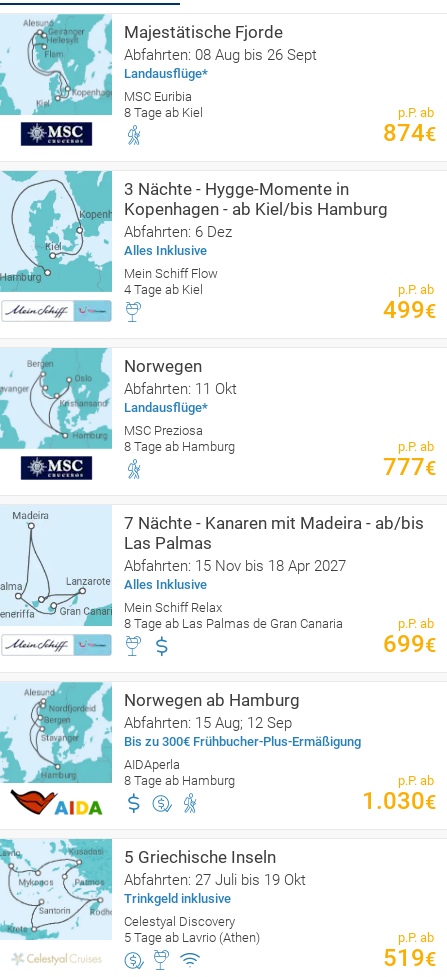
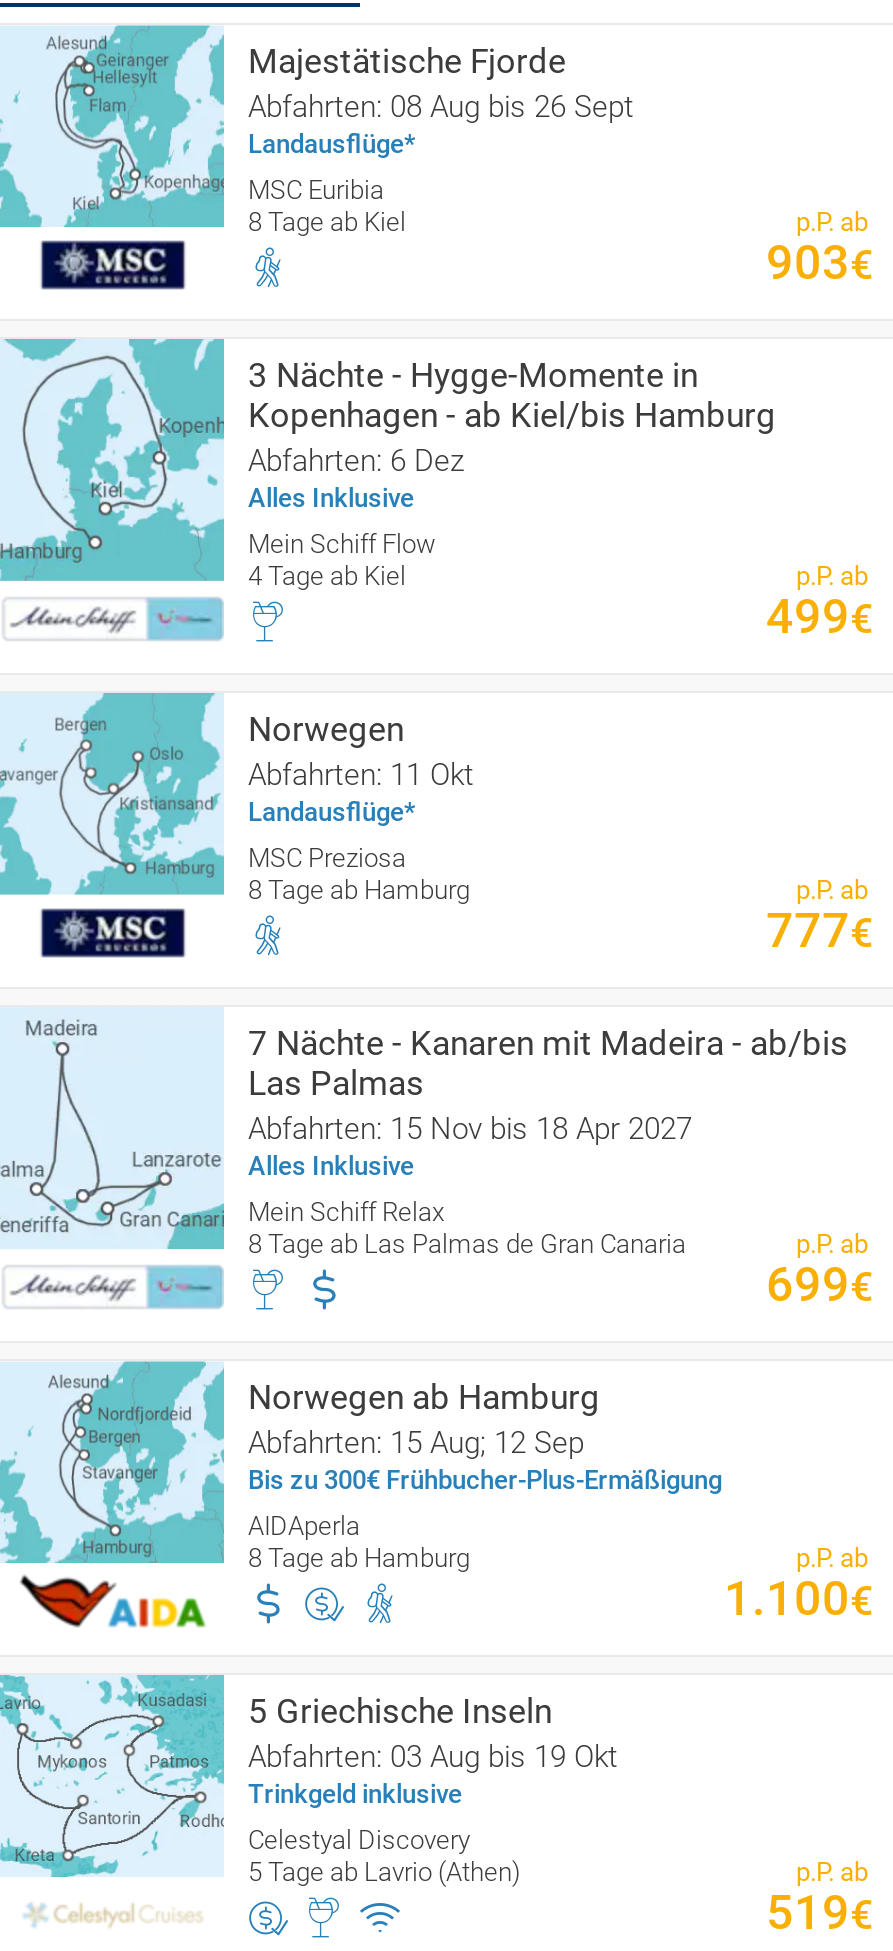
- 874€
+ 903€

- 1.030€
+ 1.100€

- Abfahrten: 27 Juli bis 19 Okt
+ Abfahrten: 03 Aug bis 19 Okt
